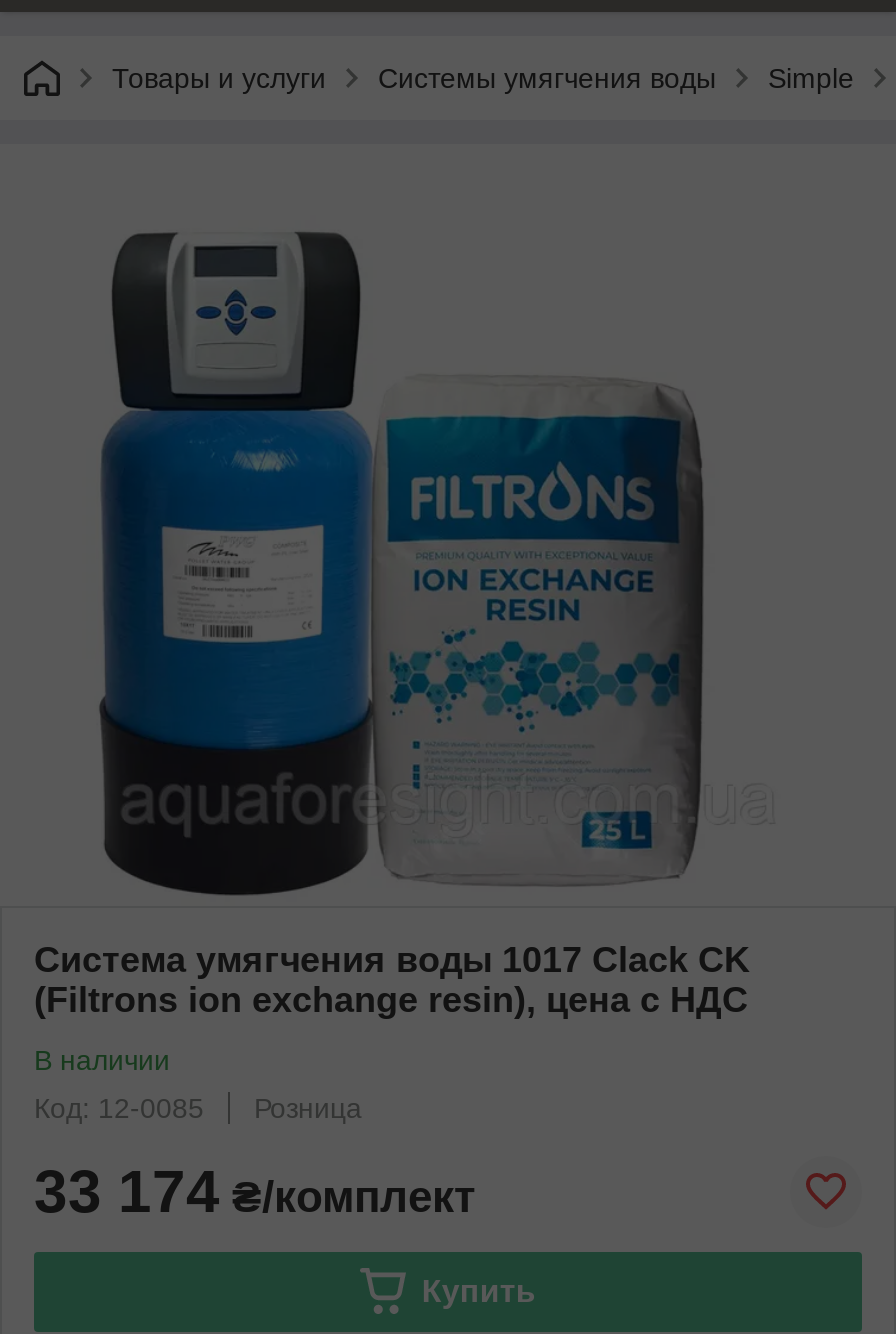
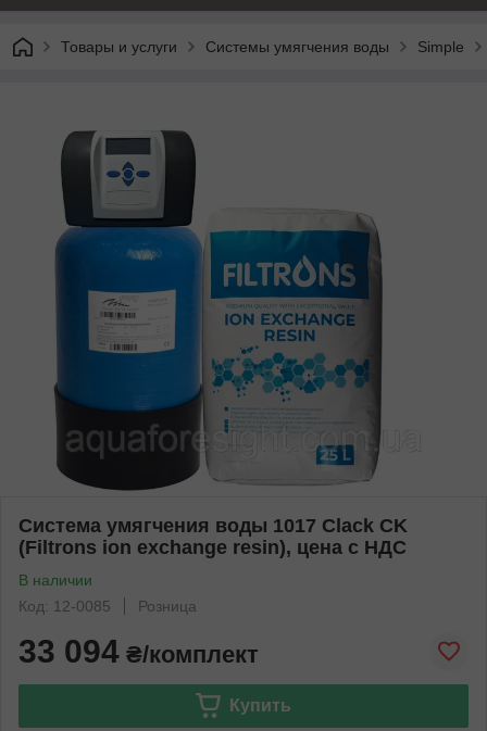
- 33 174 ₴/комплект
+ 33 094 ₴/комплект
